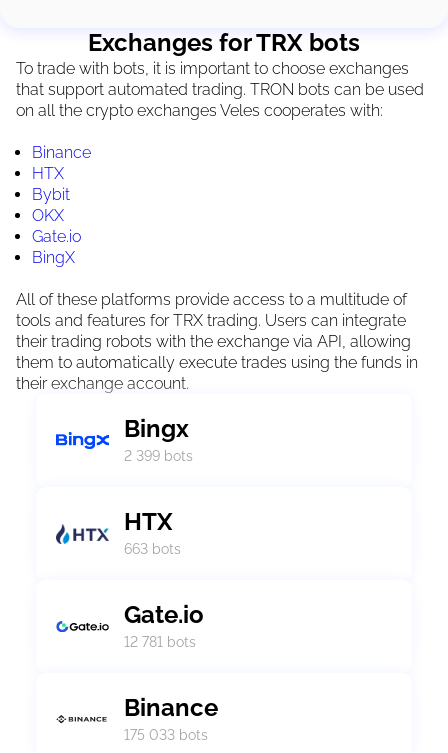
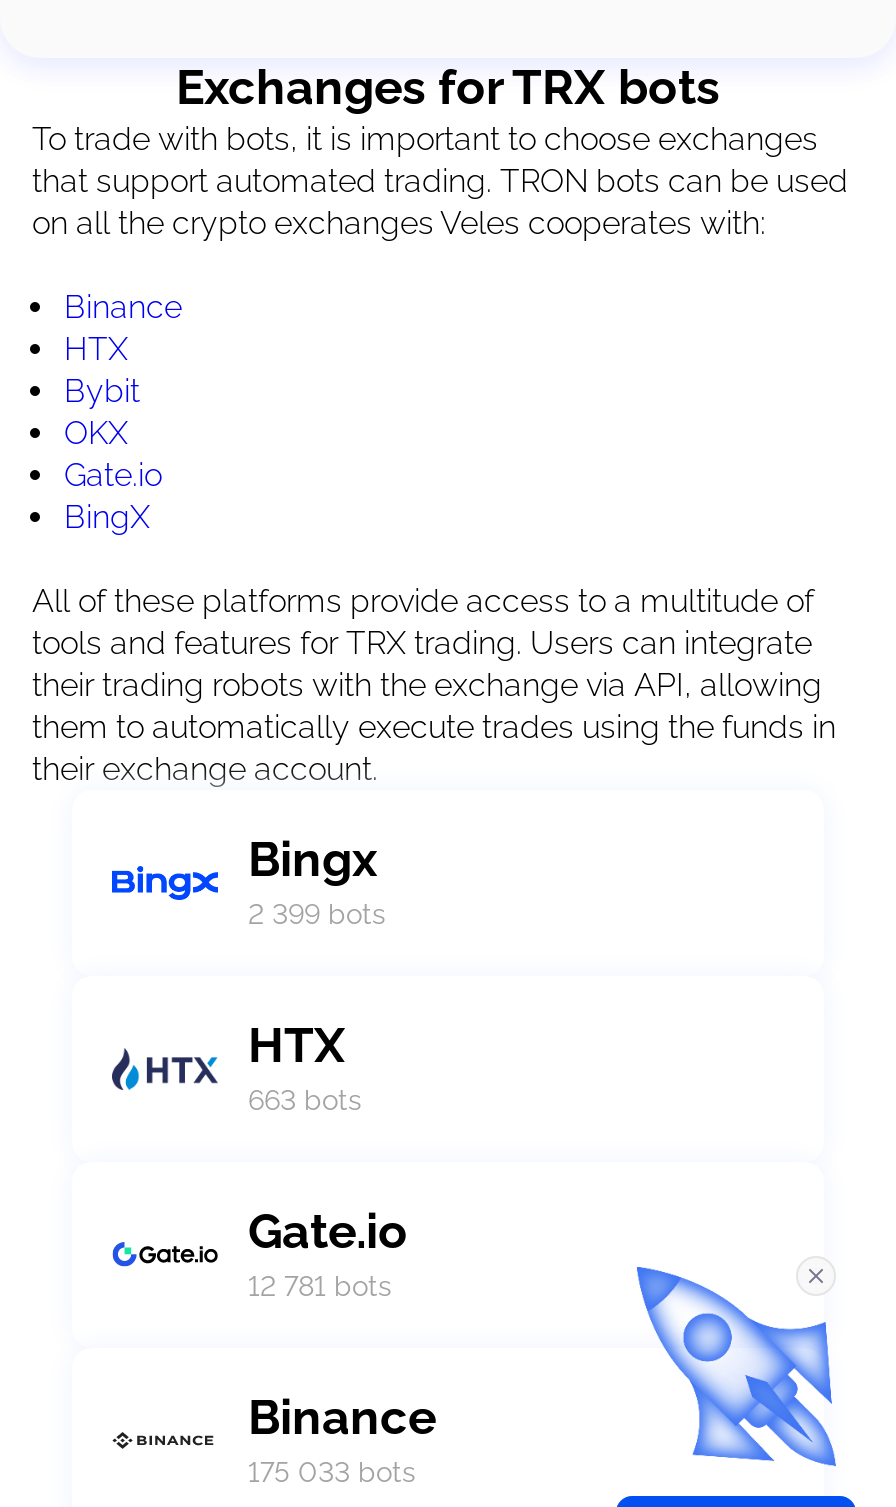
+ [image]
